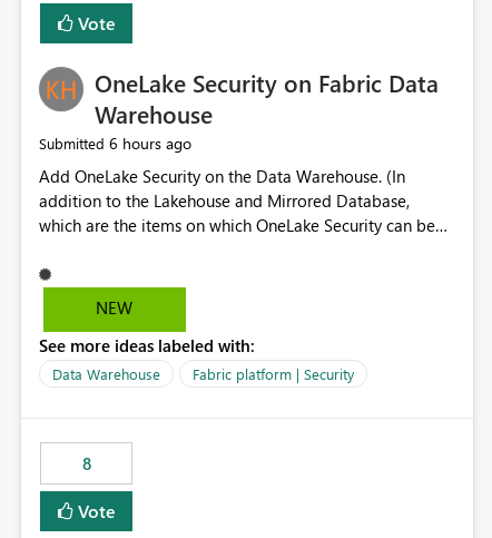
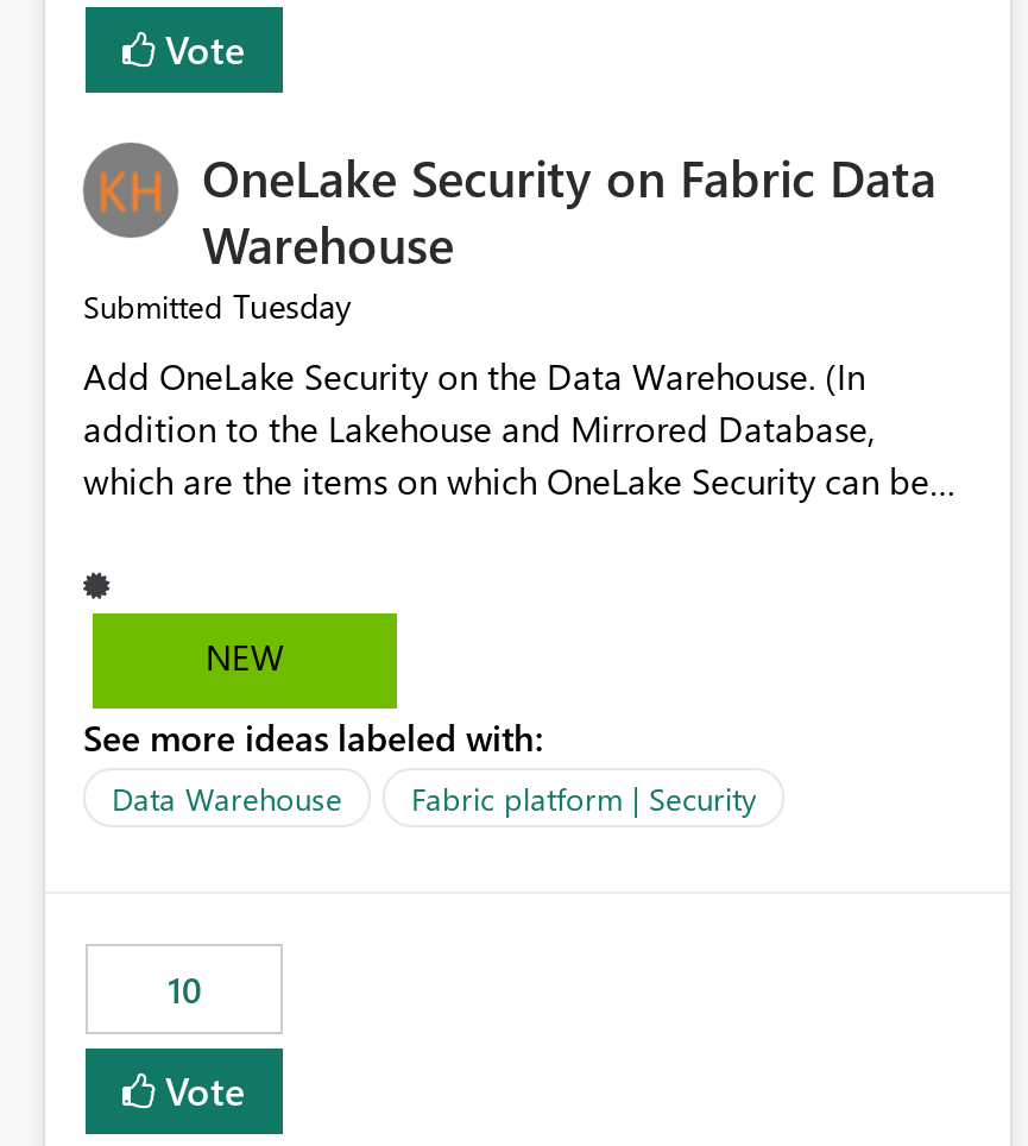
- Submitted 6 hours ago
+ Submitted Tuesday

- 8
+ 10
